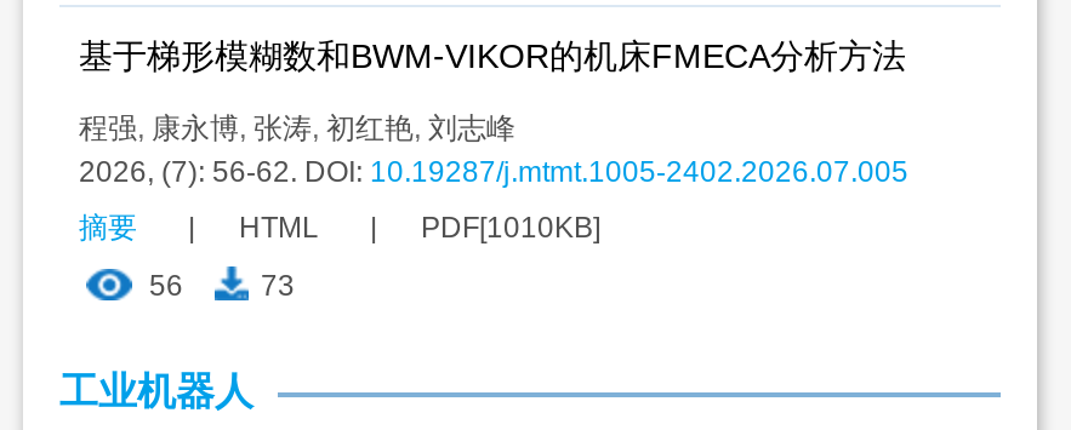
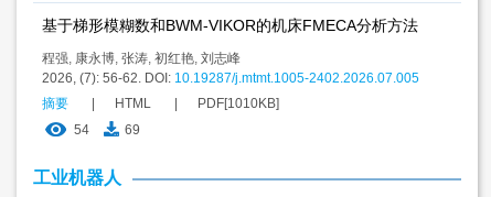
- 56
+ 54

- 73
+ 69
